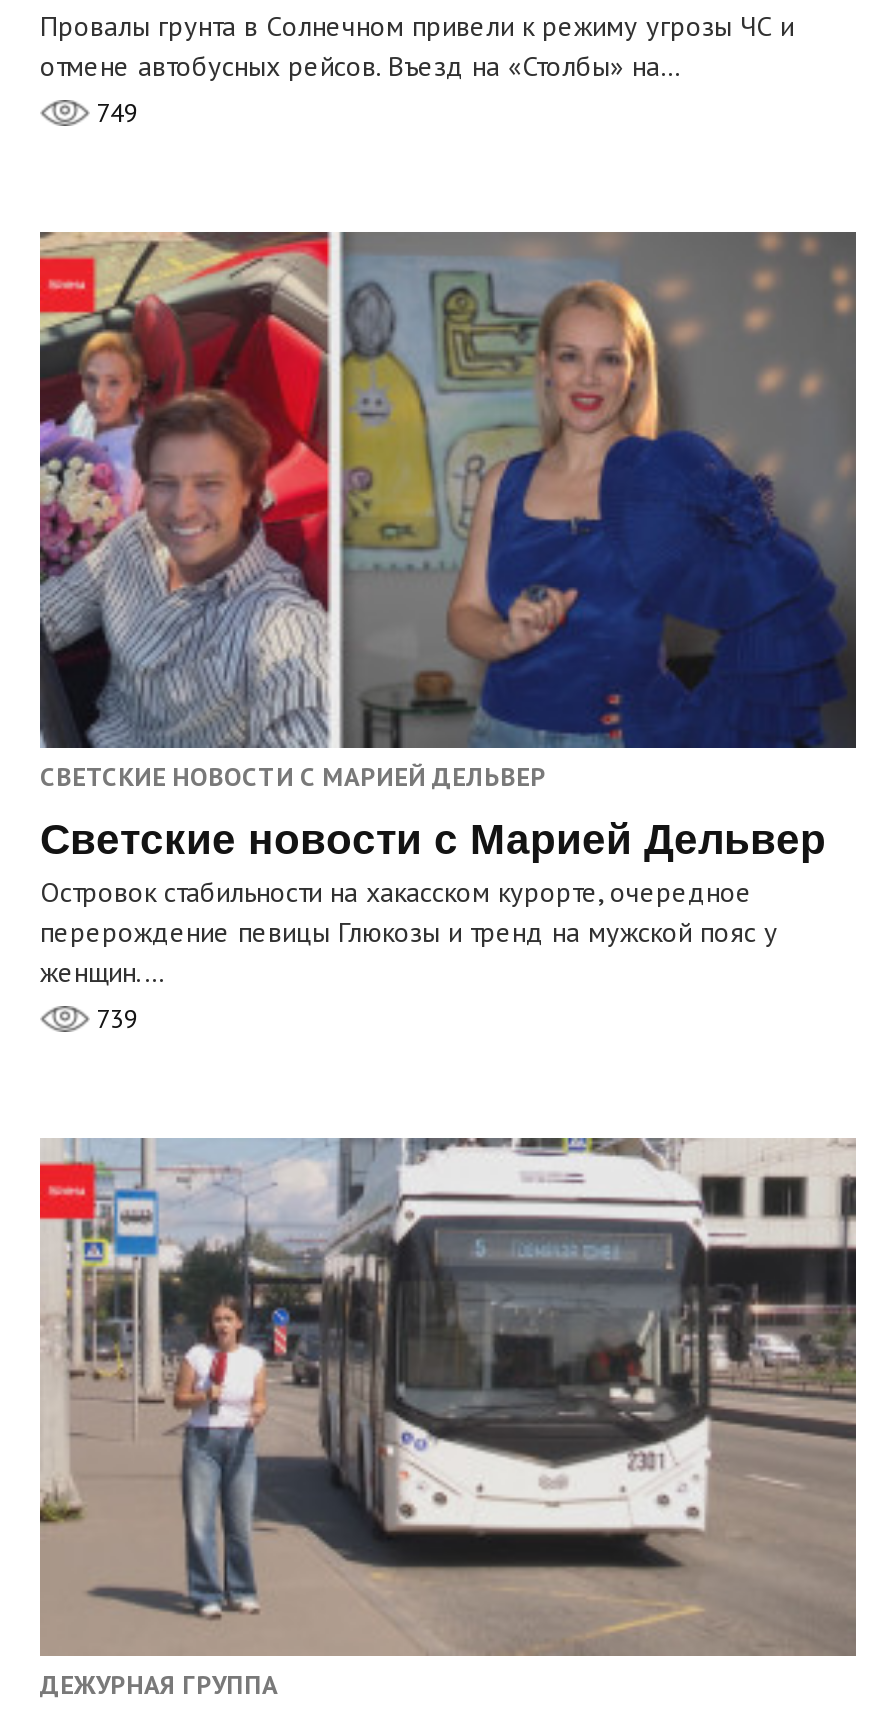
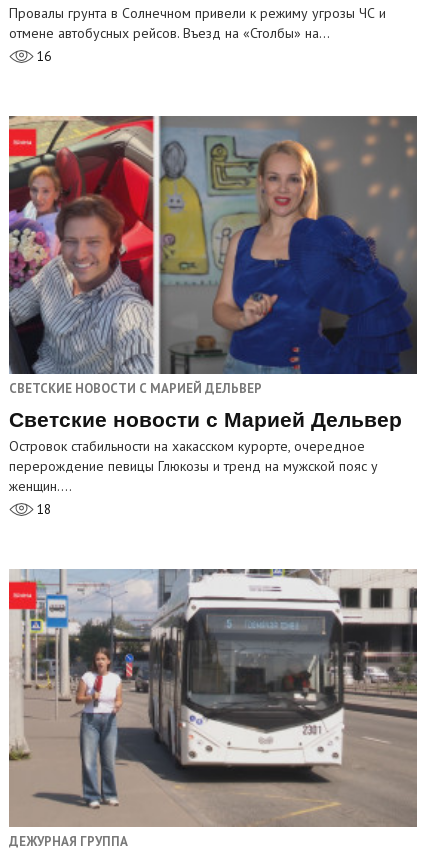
- 749
+ 16

- 739
+ 18
